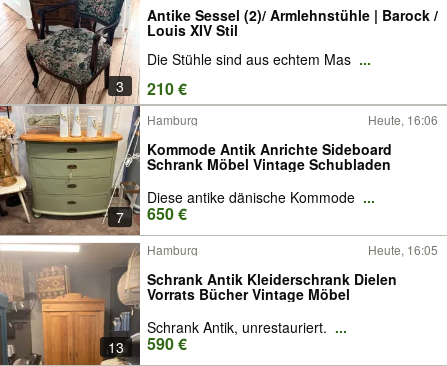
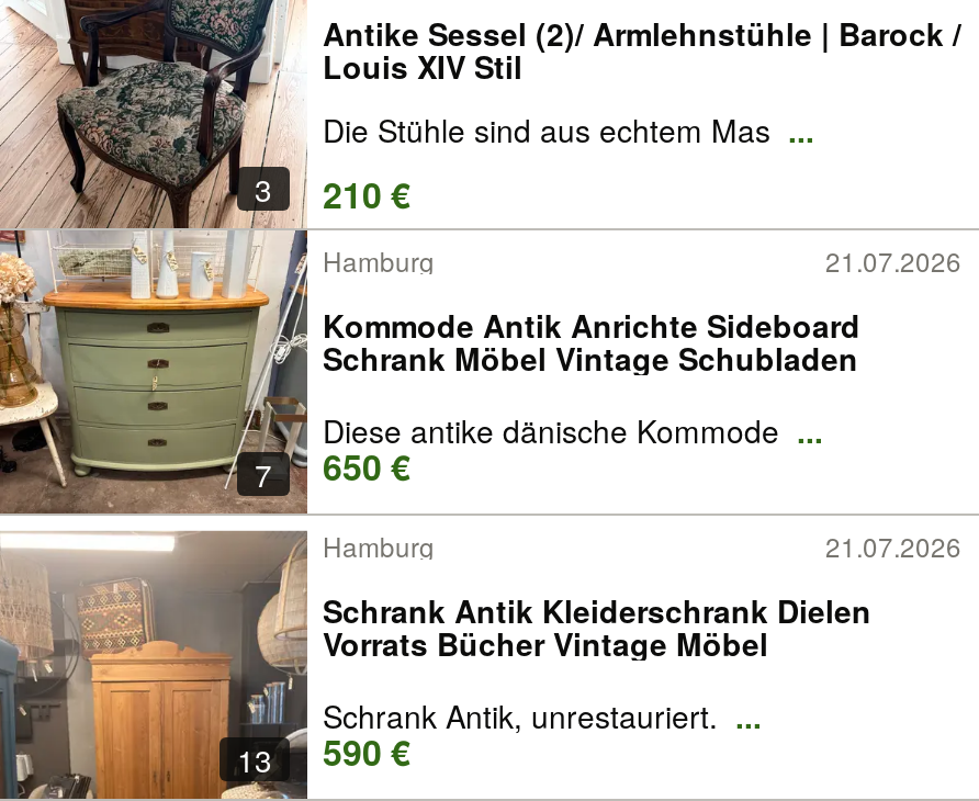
- Heute, 16:06
+ 21.07.2026

- Heute, 16:05
+ 21.07.2026
